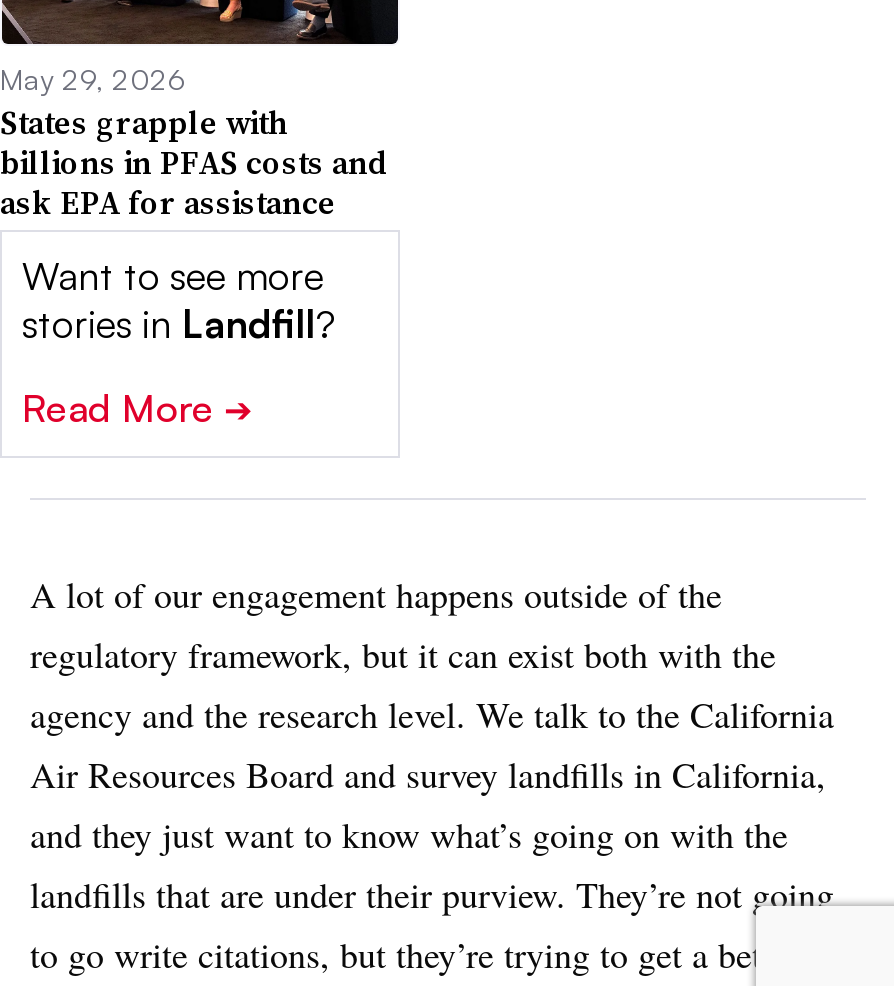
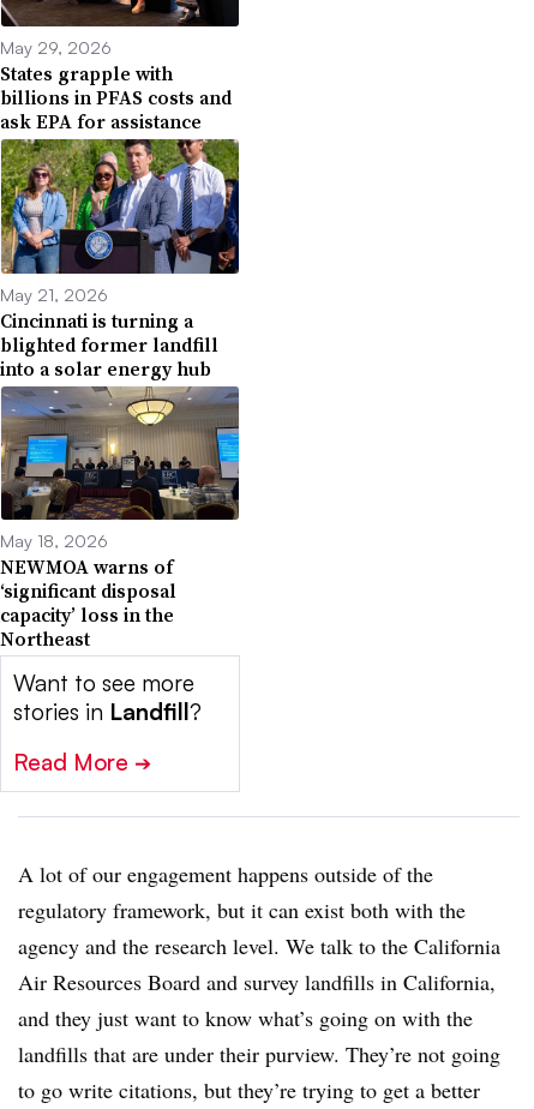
+ [image]
+ May 21, 2026
+ Cincinnati is turning a
+ blighted former landfill
+ into a solar energy hub

+ [image]
+ May 18, 2026
+ NEWMOA warns of
+ ‘significant disposal
+ capacity’ loss in the
+ Northeast
